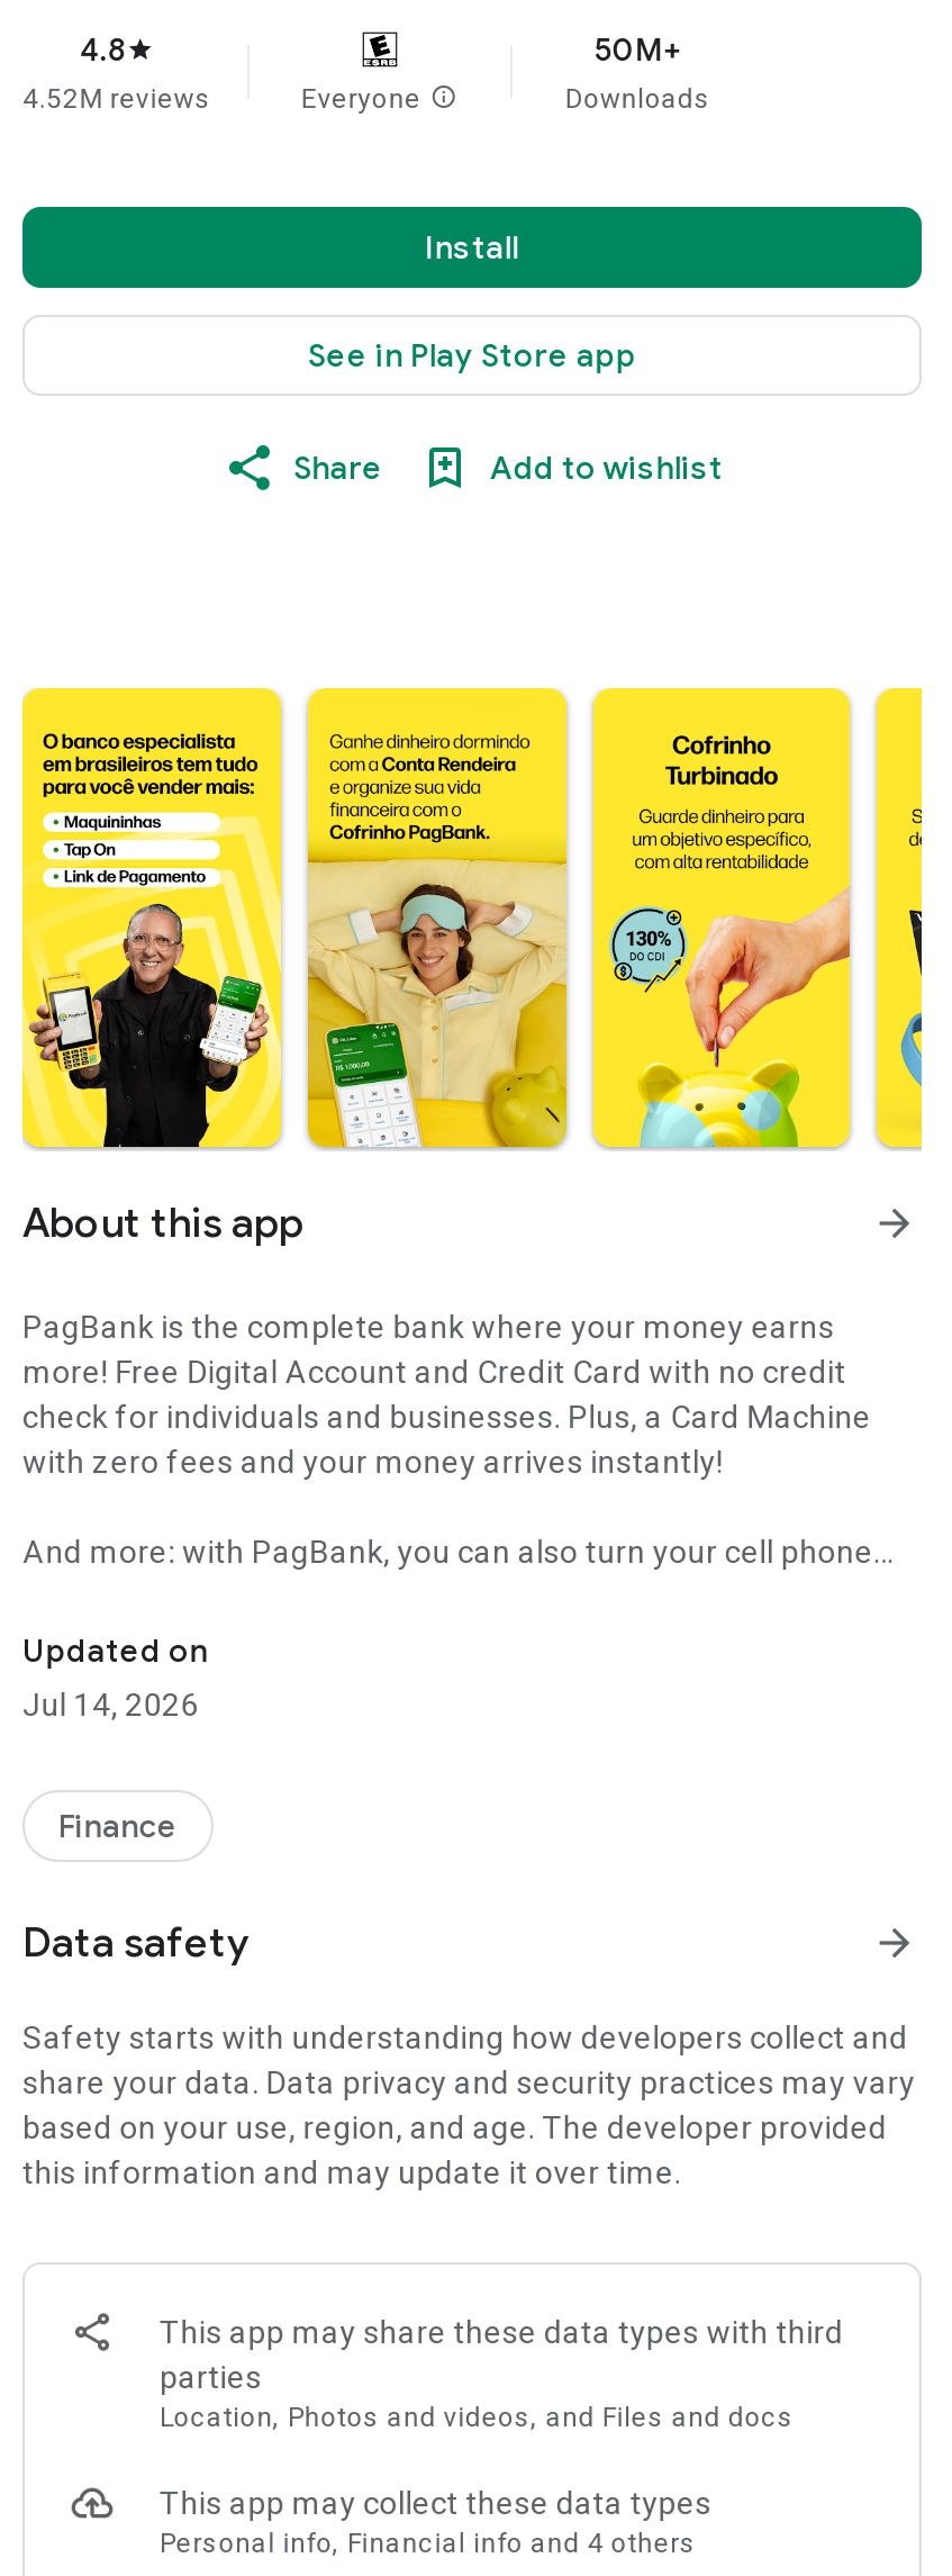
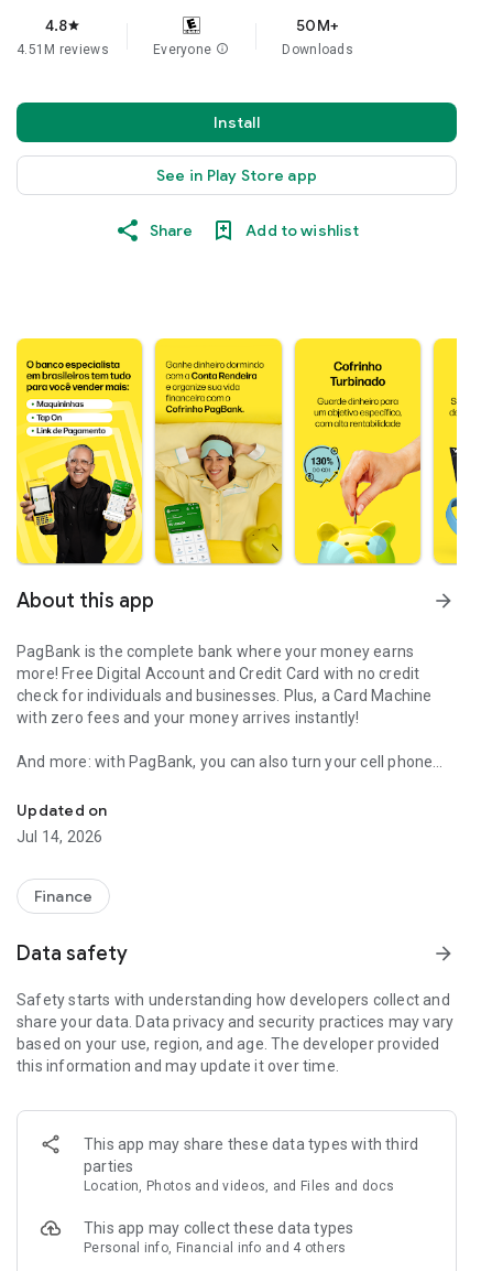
- 4.52M reviews
+ 4.51M reviews
